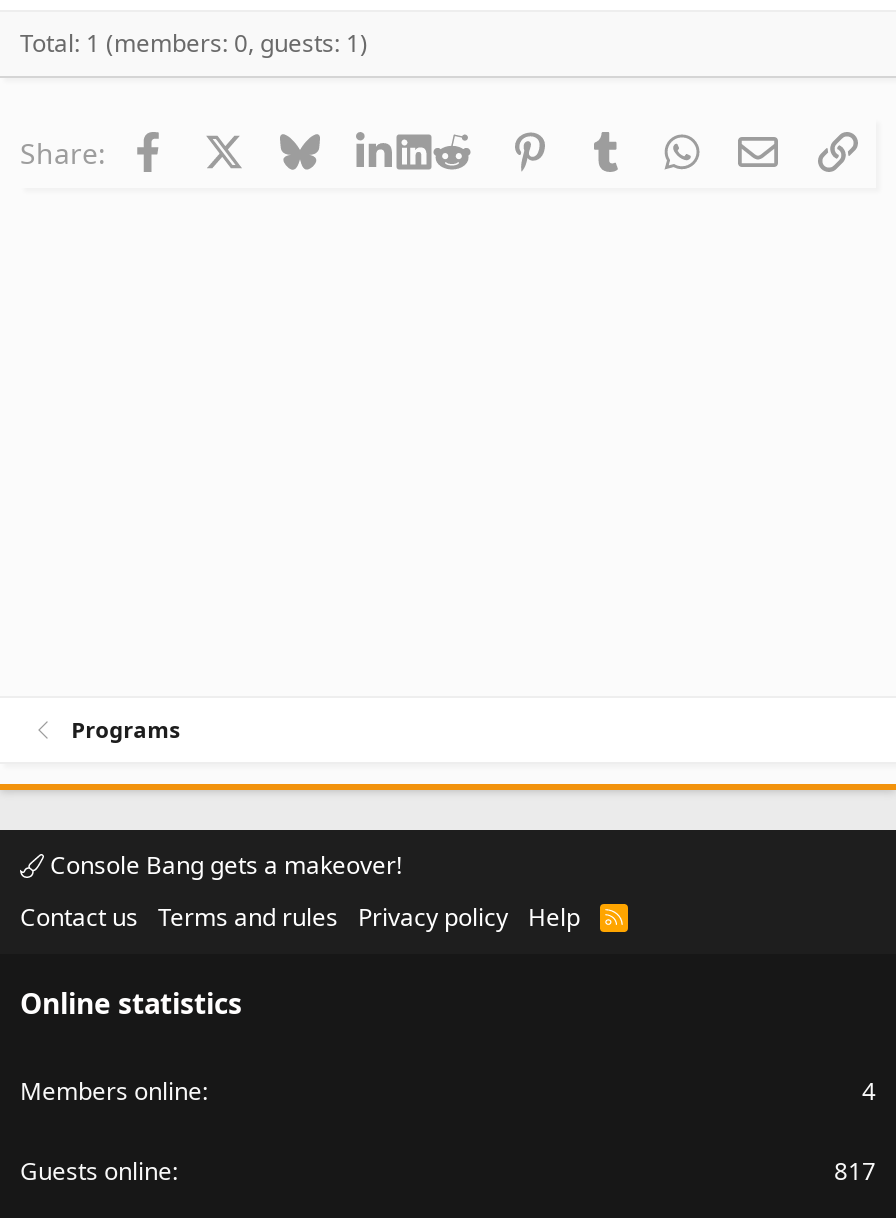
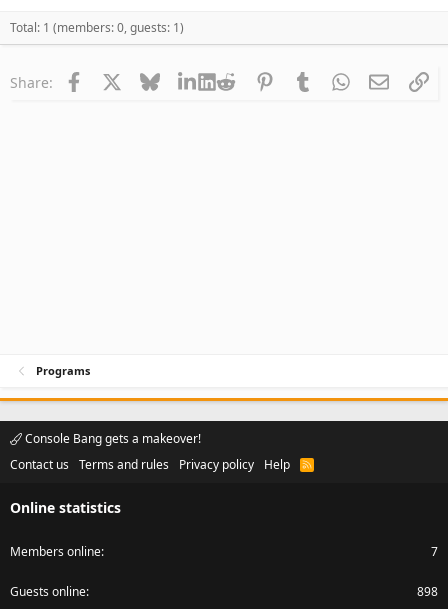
- 4
+ 7

- 817
+ 898
